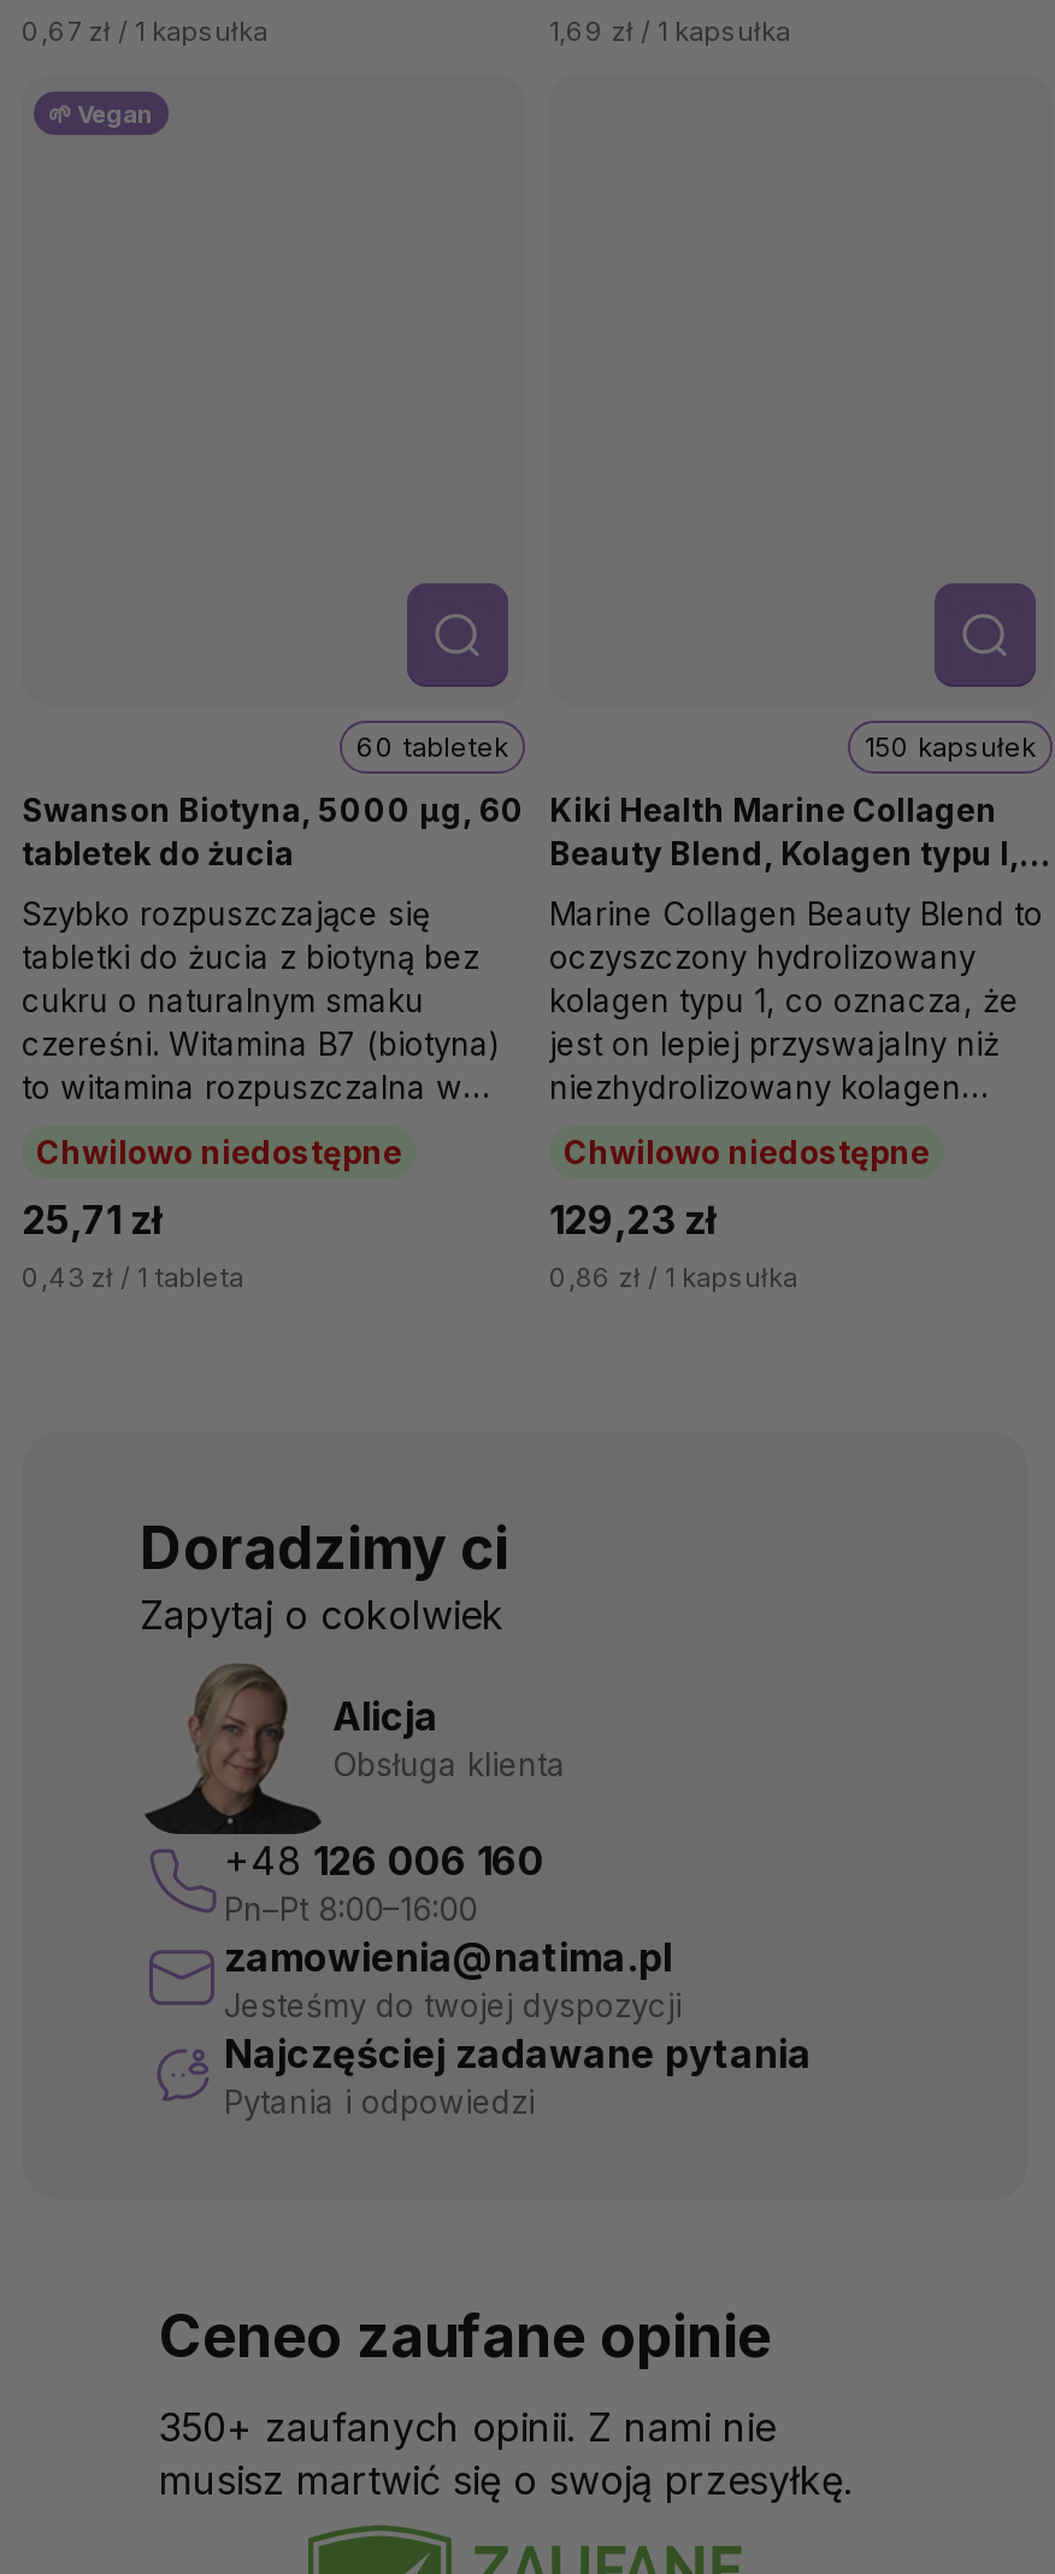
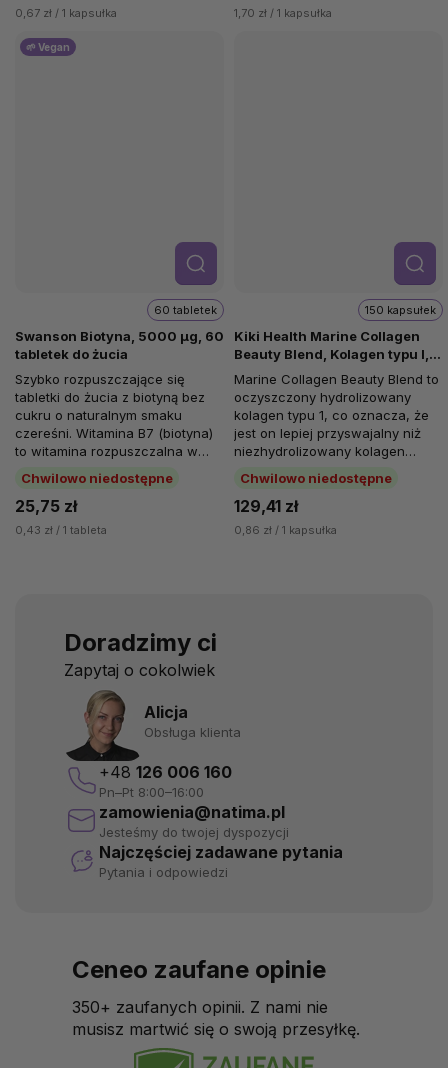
- 1,69 zł / 1 kapsułka
+ 1,70 zł / 1 kapsułka

- 25,71 zł
+ 25,75 zł

- 129,23 zł
+ 129,41 zł
